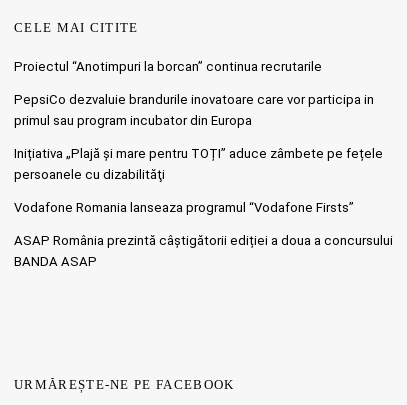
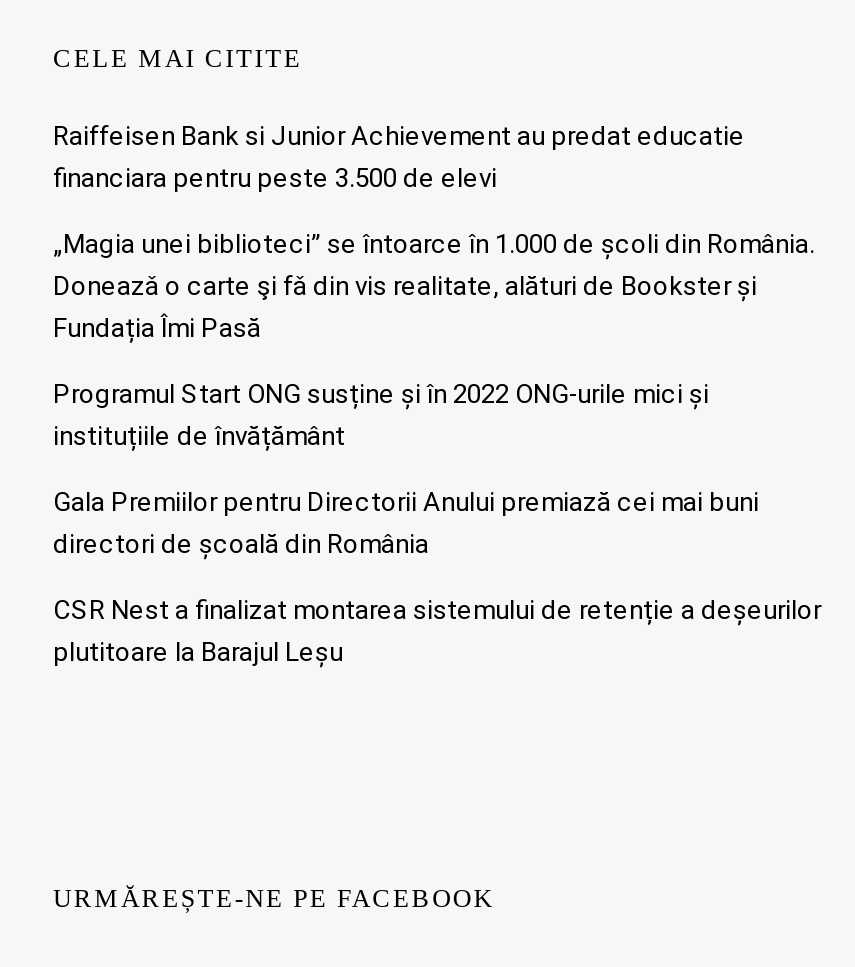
- Proiectul “Anotimpuri la borcan” continua recrutarile
+ Raiffeisen Bank si Junior Achievement au predat educatie
+ financiara pentru peste 3.500 de elevi

- PepsiCo dezvaluie brandurile inovatoare care vor participa in
- primul sau program incubator din Europa
+ „Magia unei biblioteci” se întoarce în 1.000 de școli din România.
+ Doneazǎ o carte şi fǎ din vis realitate, alături de Bookster și
+ Fundația Îmi Pasă

- Inițiativa „Plajă și mare pentru TOȚI” aduce zâmbete pe fețele
- persoanele cu dizabilităţi
+ Programul Start ONG susține și în 2022 ONG-urile mici și
+ instituțiile de învățământ

- Vodafone Romania lanseaza programul “Vodafone Firsts”
+ Gala Premiilor pentru Directorii Anului premiază cei mai buni
+ directori de școală din România

- ASAP România prezintă câștigătorii ediției a doua a concursului
- BANDA ASAP
+ CSR Nest a finalizat montarea sistemului de retenție a deșeurilor
+ plutitoare la Barajul Leșu
